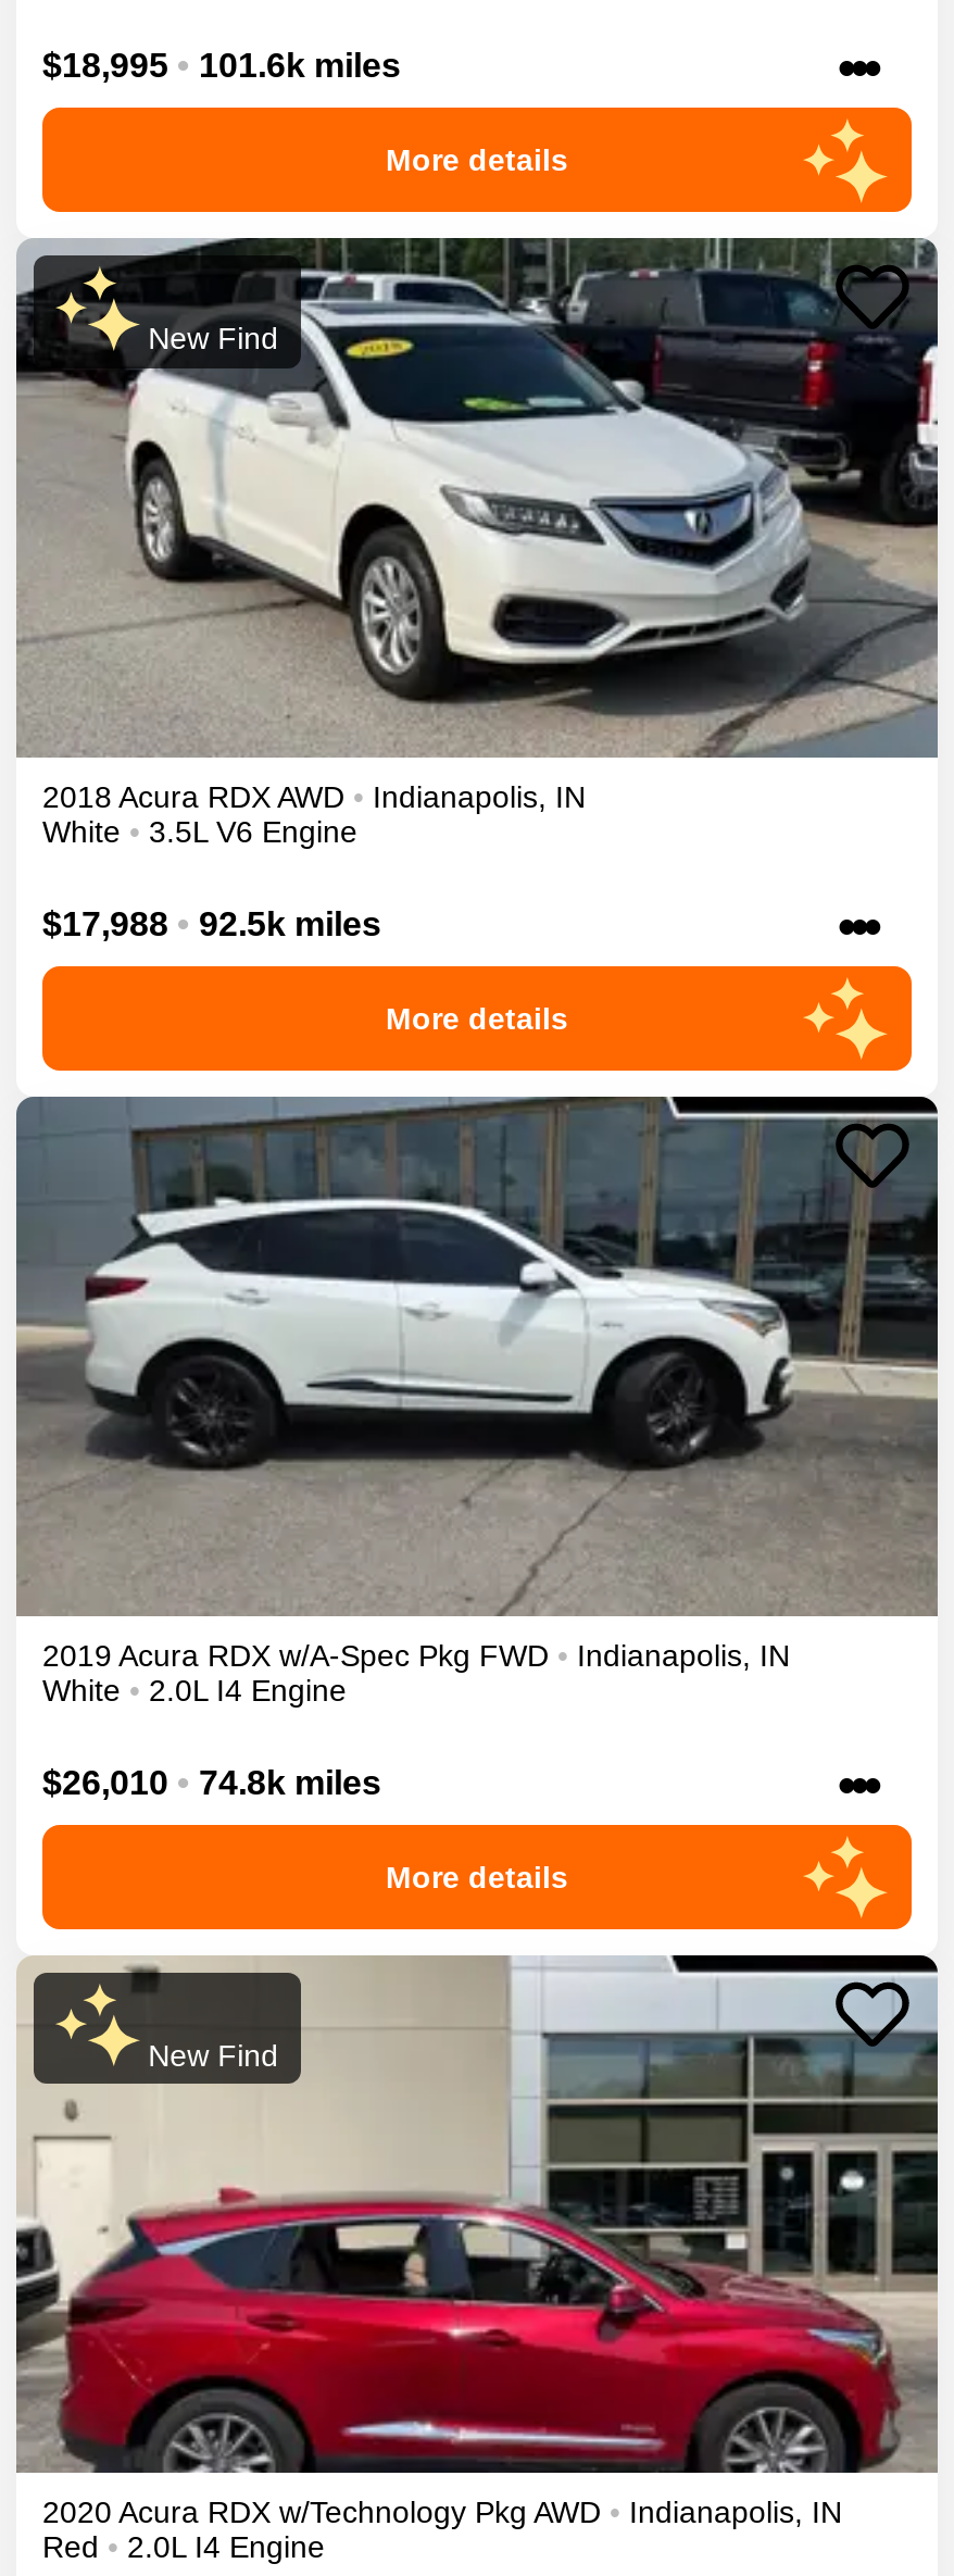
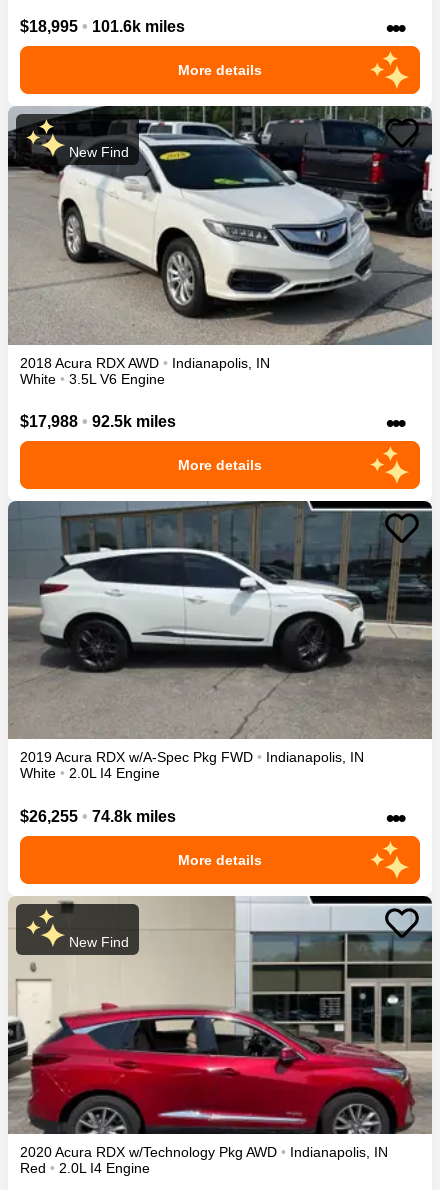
- $26,010 • 74.8k miles
+ $26,255 • 74.8k miles
